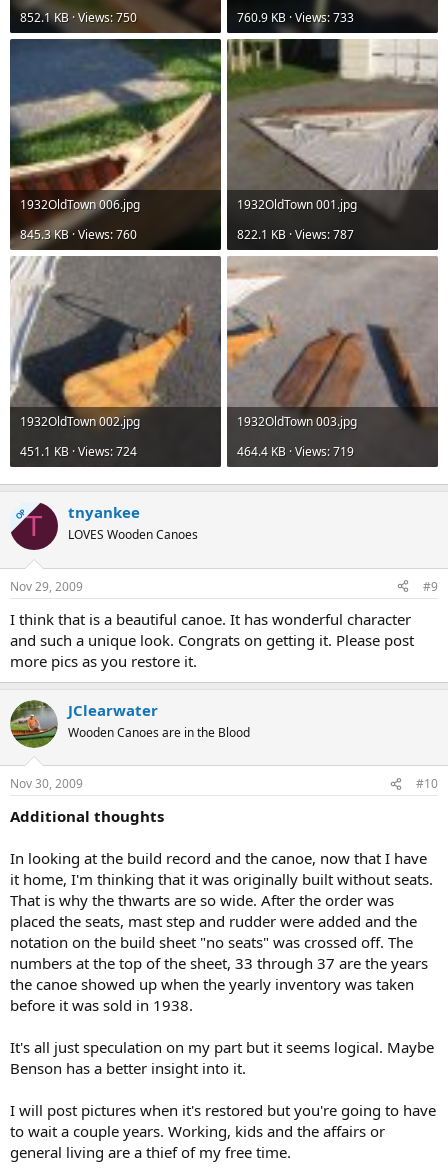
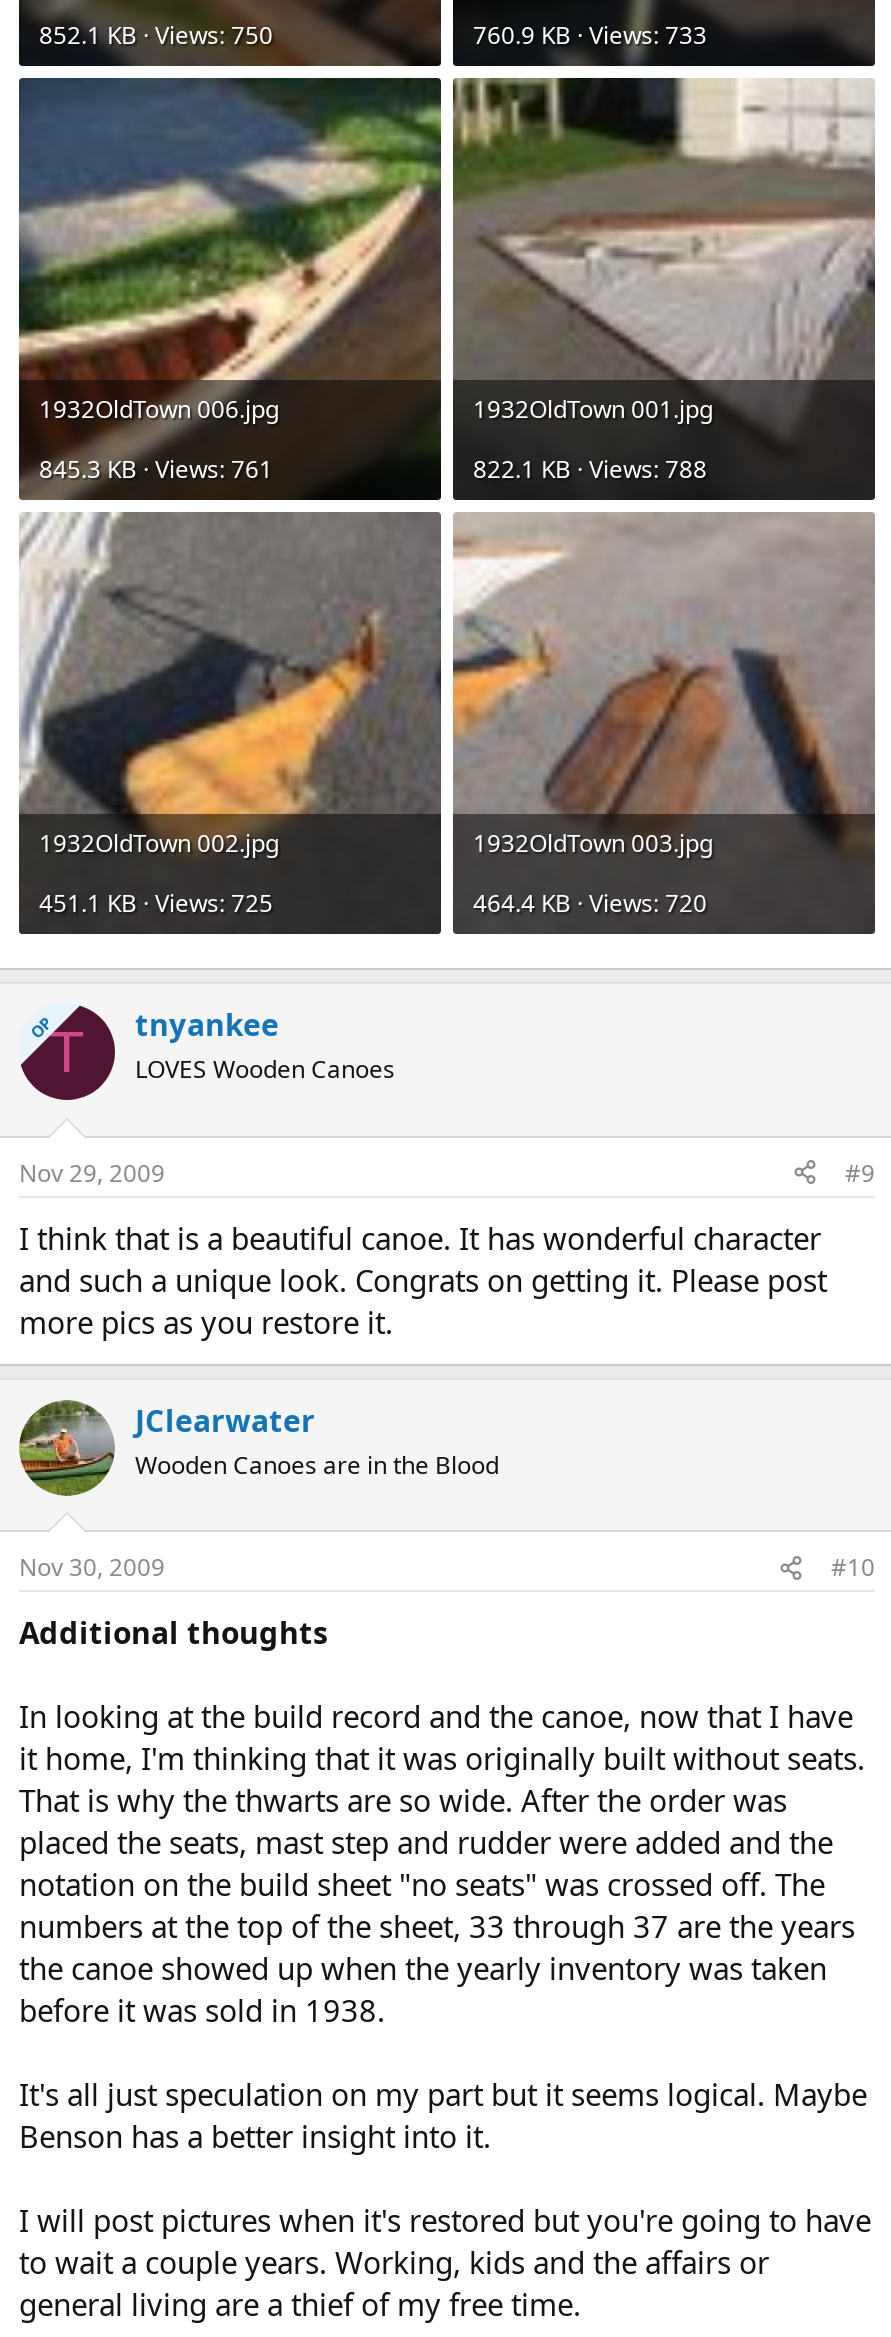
- 845.3 KB · Views: 760
+ 845.3 KB · Views: 761

- 822.1 KB · Views: 787
+ 822.1 KB · Views: 788

- 451.1 KB · Views: 724
+ 451.1 KB · Views: 725

- 464.4 KB · Views: 719
+ 464.4 KB · Views: 720
